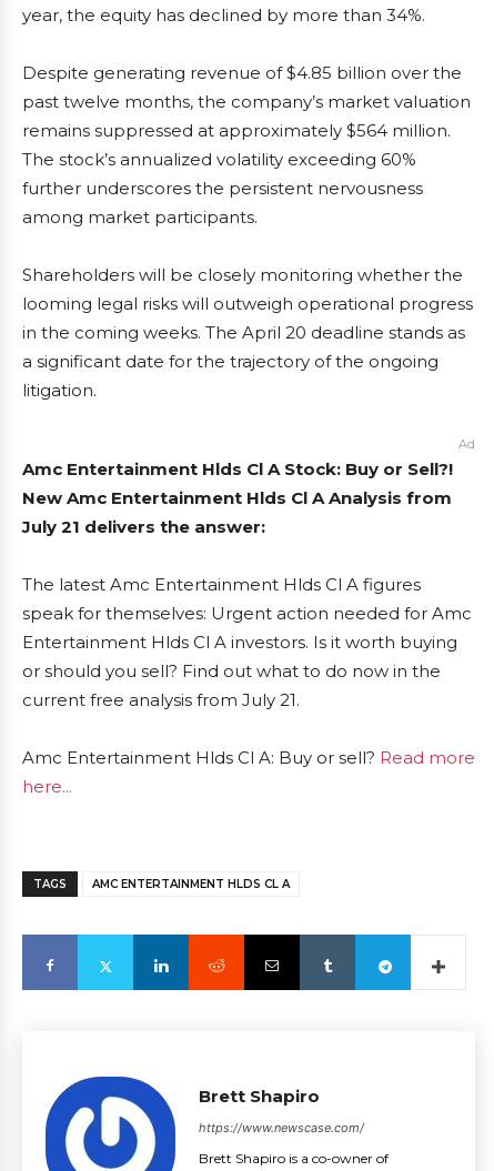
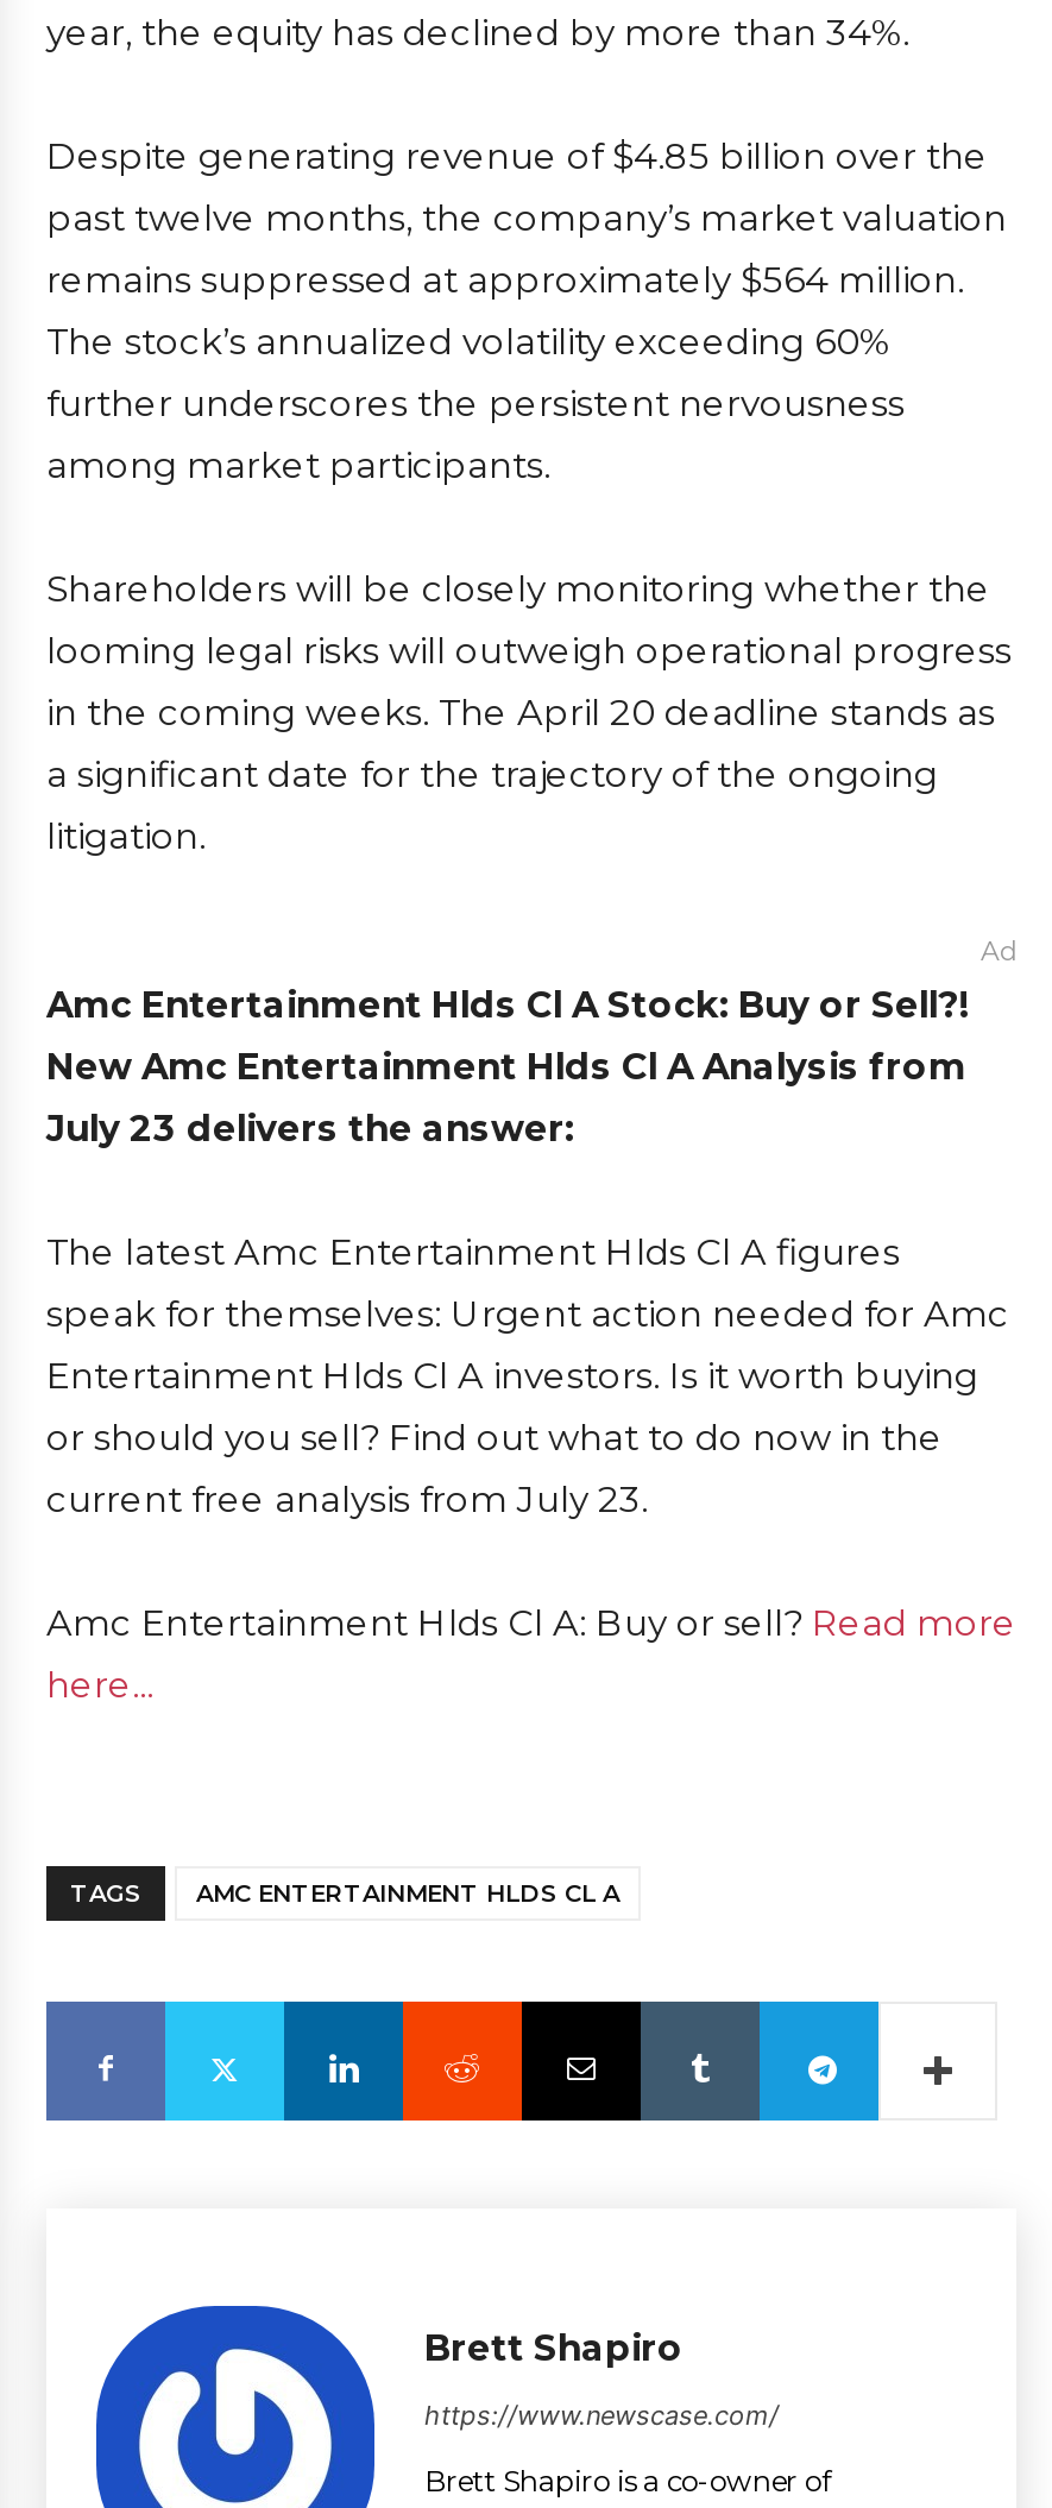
- July 21 delivers the answer:
+ July 23 delivers the answer:

- current free analysis from July 21.
+ current free analysis from July 23.
